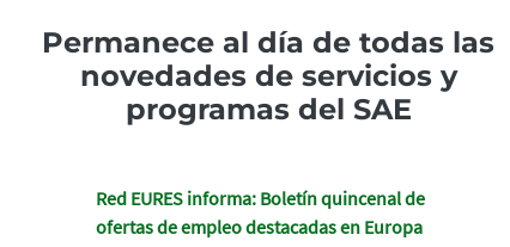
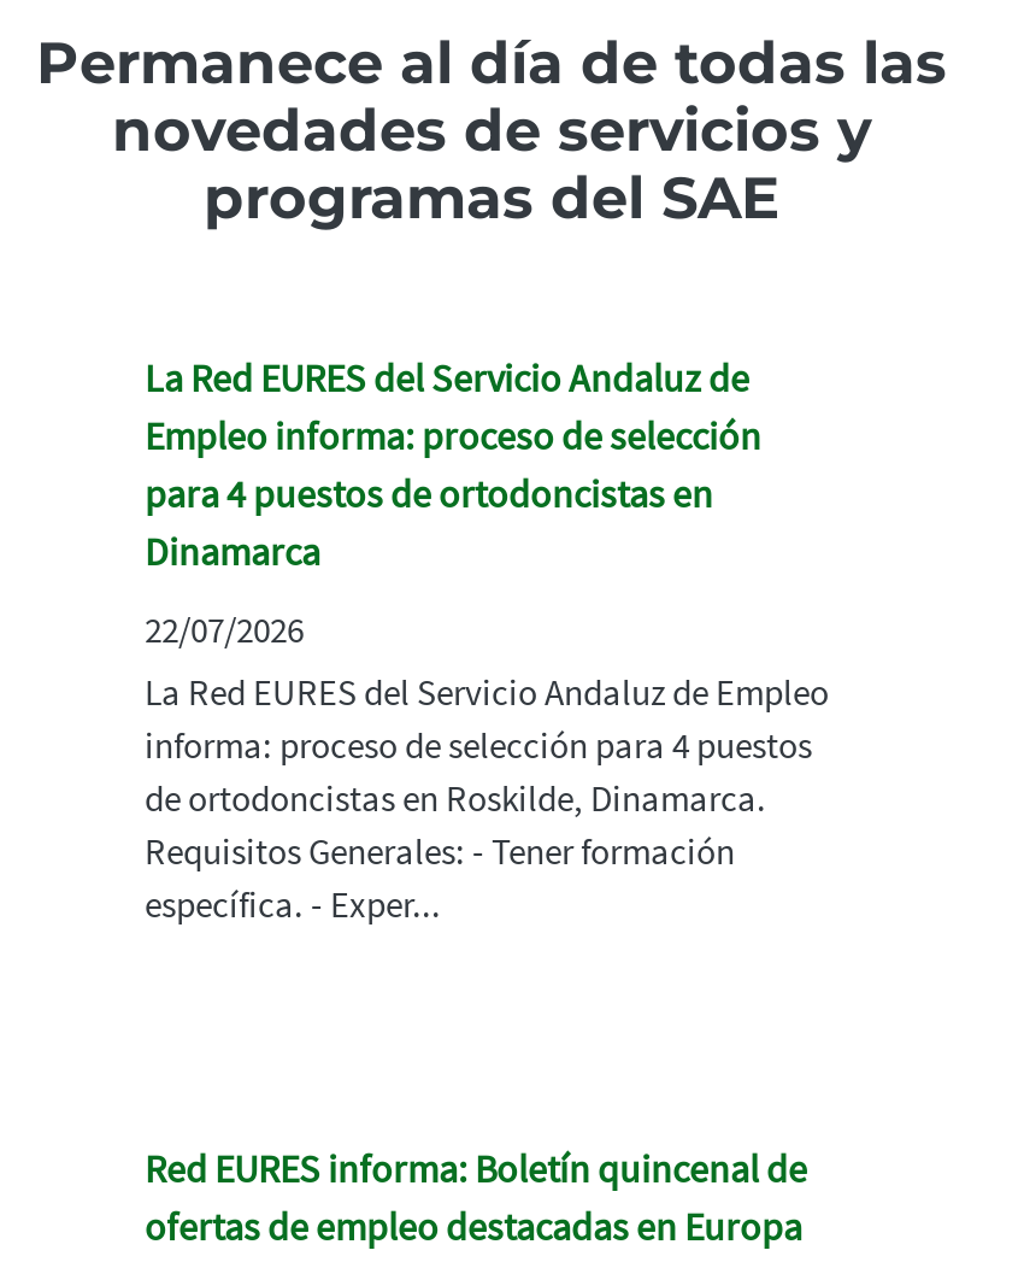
+ La Red EURES del Servicio Andaluz de
+ Empleo informa: proceso de selección
+ para 4 puestos de ortodoncistas en
+ Dinamarca
+ 22/07/2026
+ La Red EURES del Servicio Andaluz de Empleo
+ informa: proceso de selección para 4 puestos
+ de ortodoncistas en Roskilde, Dinamarca.
+ Requisitos Generales: - Tener formación
+ específica. - Exper...
